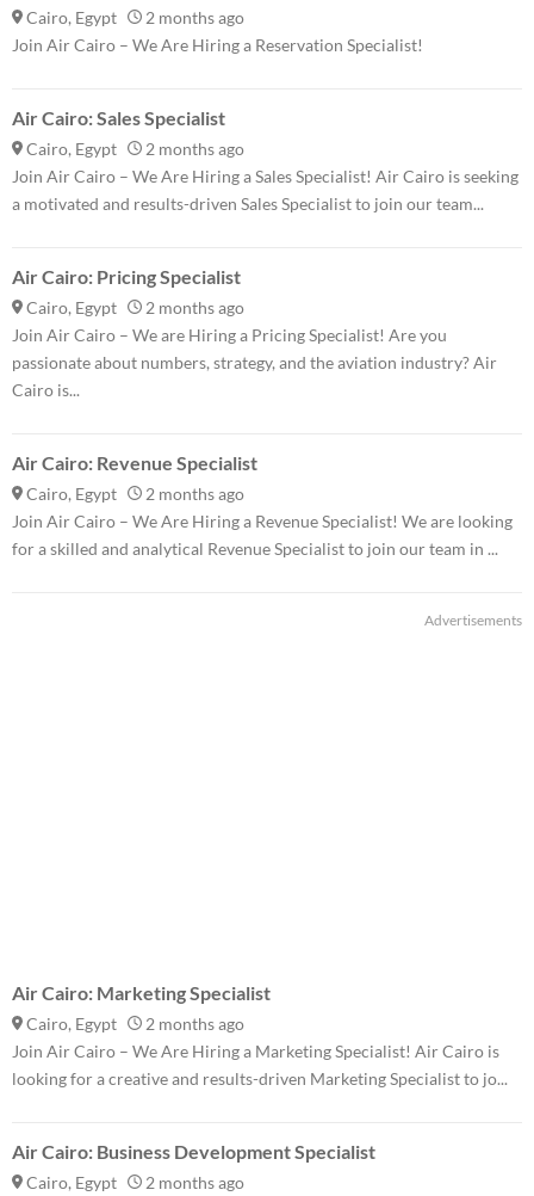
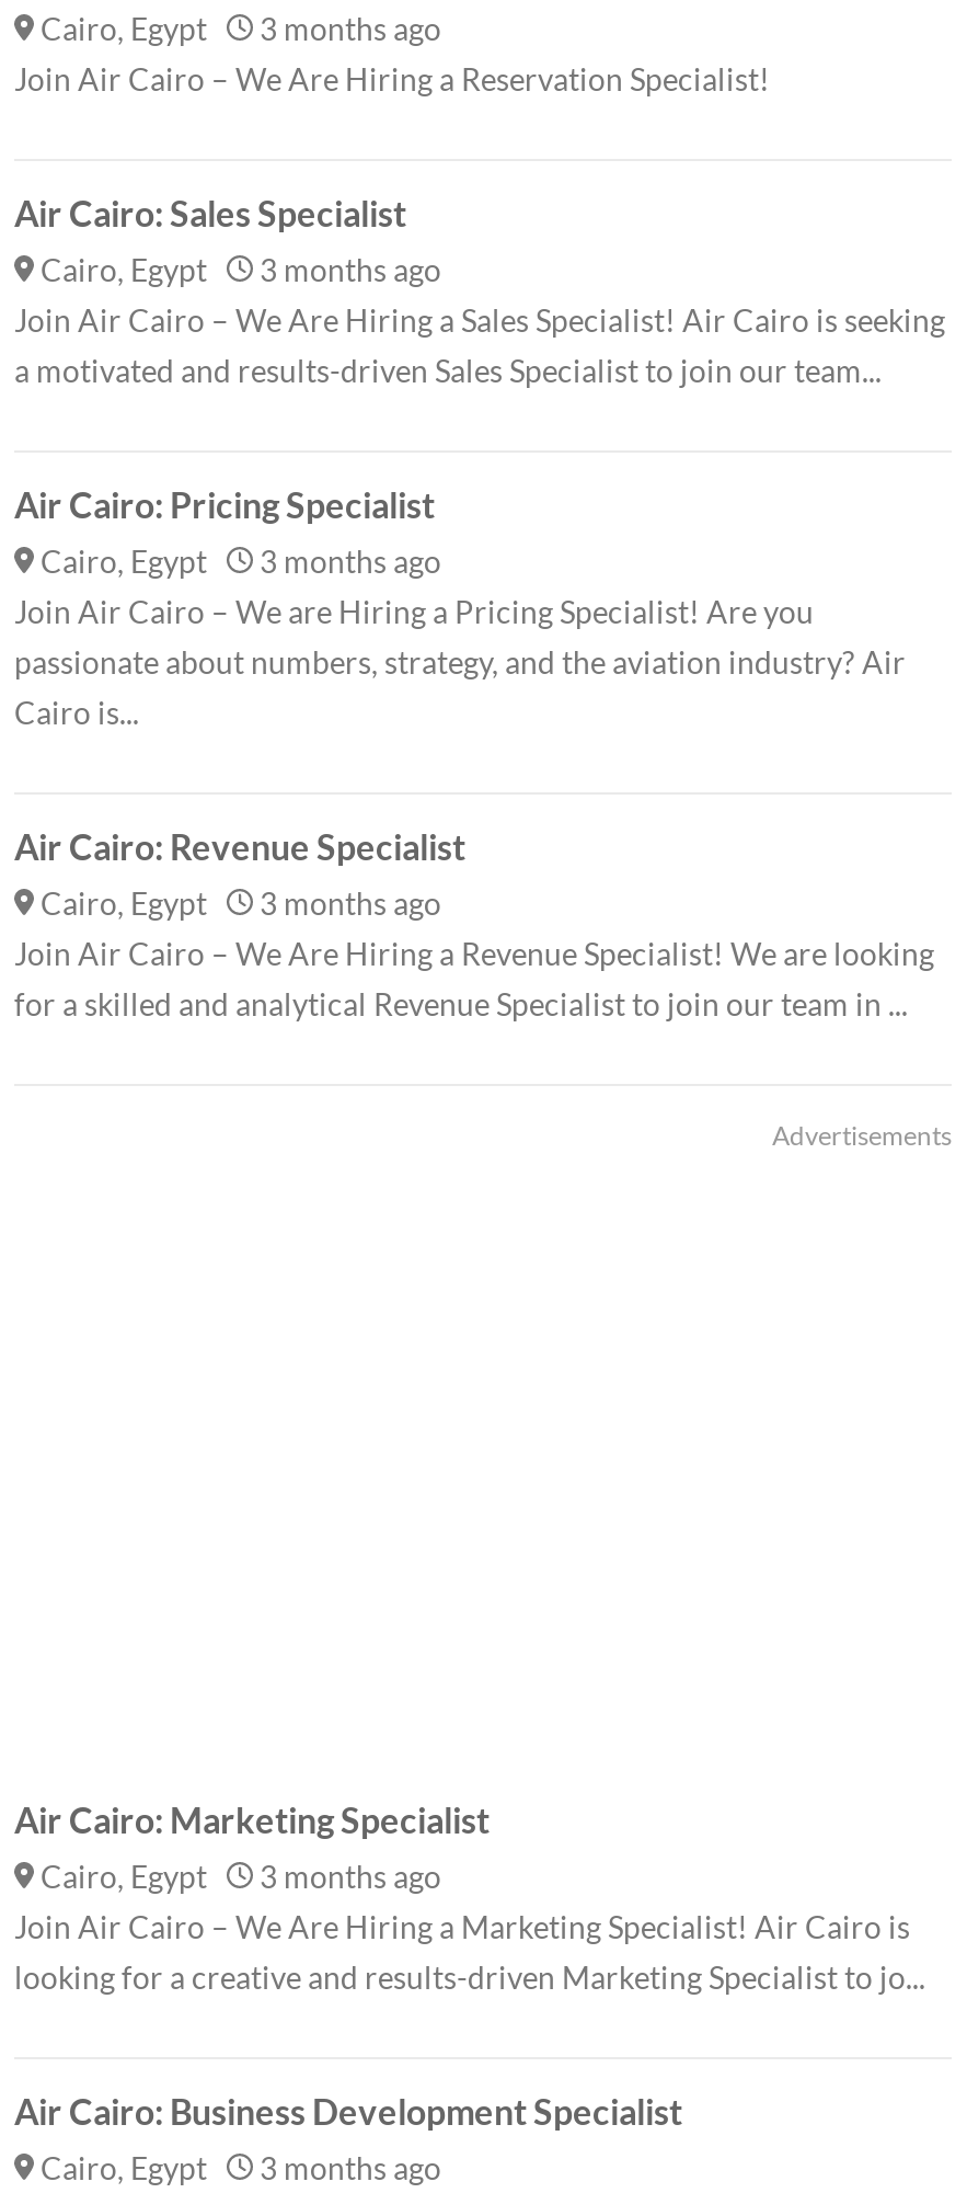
- Cairo, Egypt 2 months ago
+ Cairo, Egypt 3 months ago

- Cairo, Egypt 2 months ago
+ Cairo, Egypt 3 months ago

- Cairo, Egypt 2 months ago
+ Cairo, Egypt 3 months ago

- Cairo, Egypt 2 months ago
+ Cairo, Egypt 3 months ago

- Cairo, Egypt 2 months ago
+ Cairo, Egypt 3 months ago

- Cairo, Egypt 2 months ago
+ Cairo, Egypt 3 months ago
